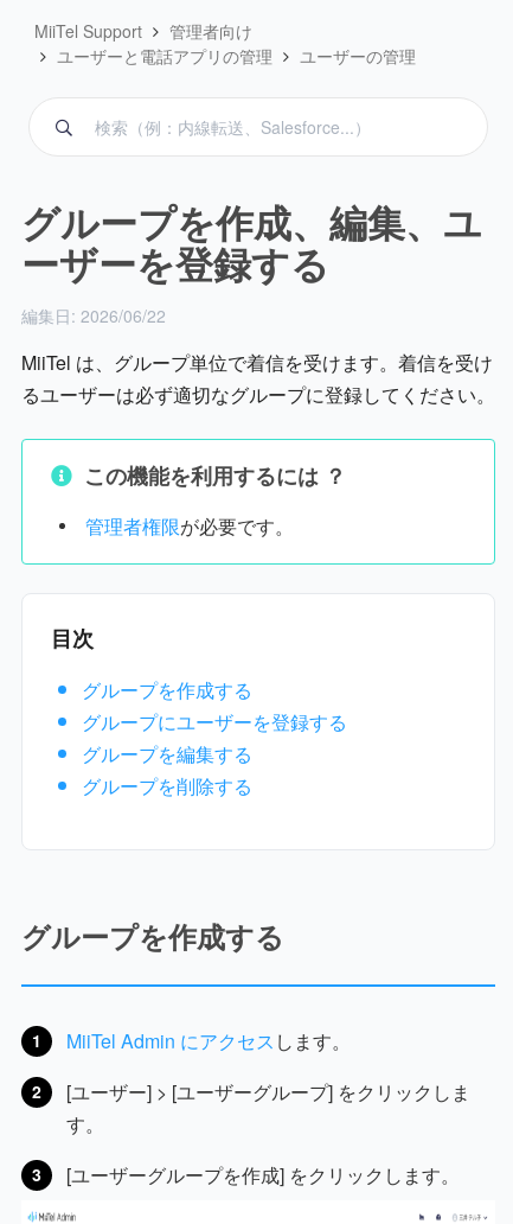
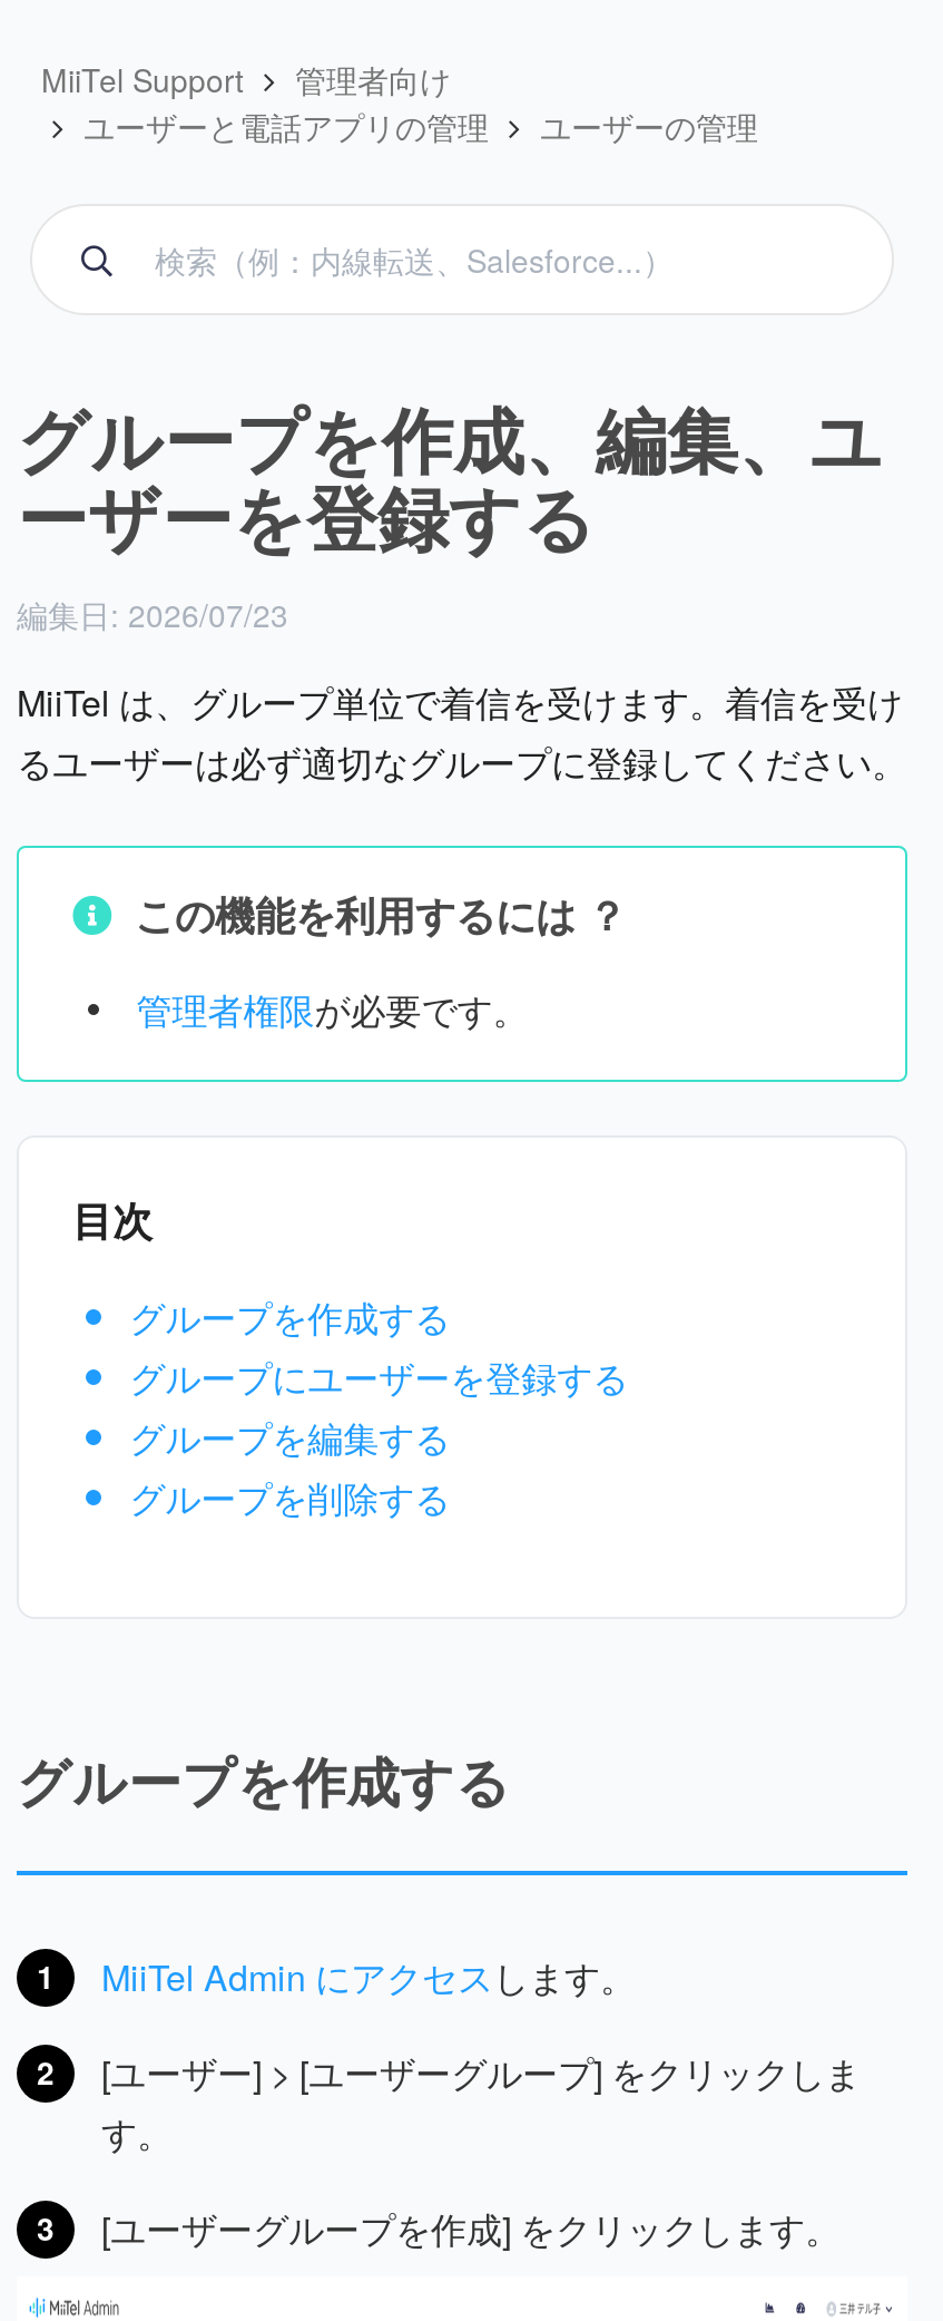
- 編集日: 2026/06/22
+ 編集日: 2026/07/23
